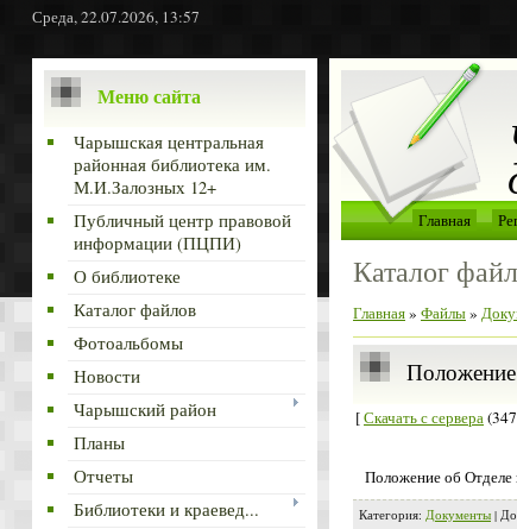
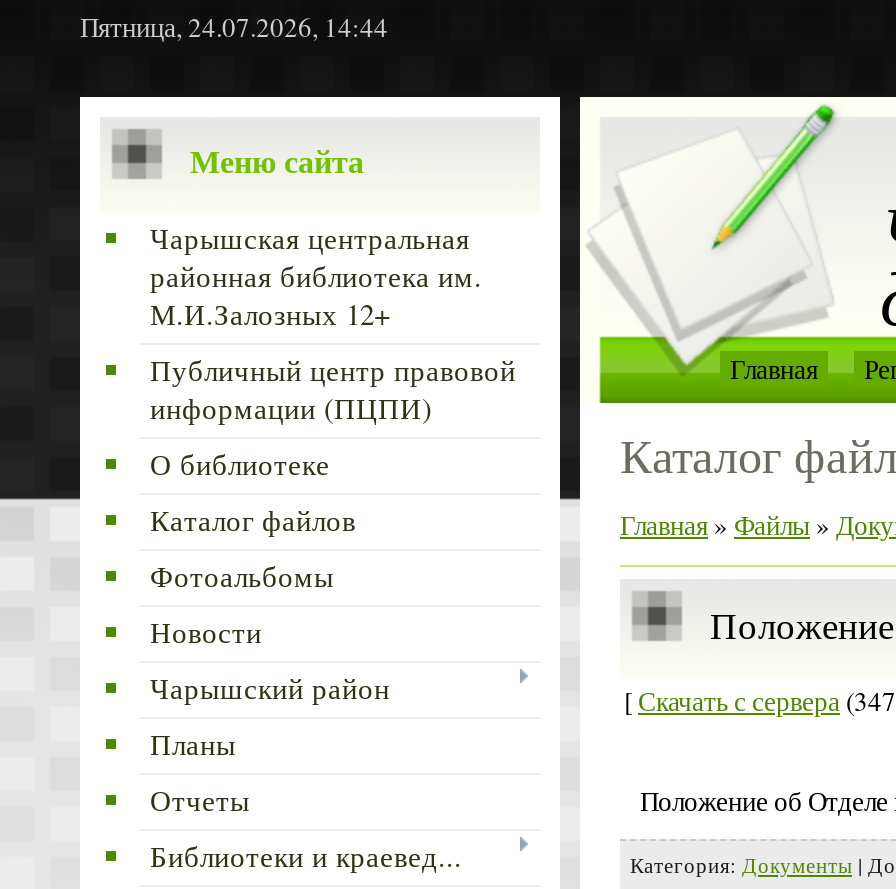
- Среда, 22.07.2026, 13:57
+ Пятница, 24.07.2026, 14:44
